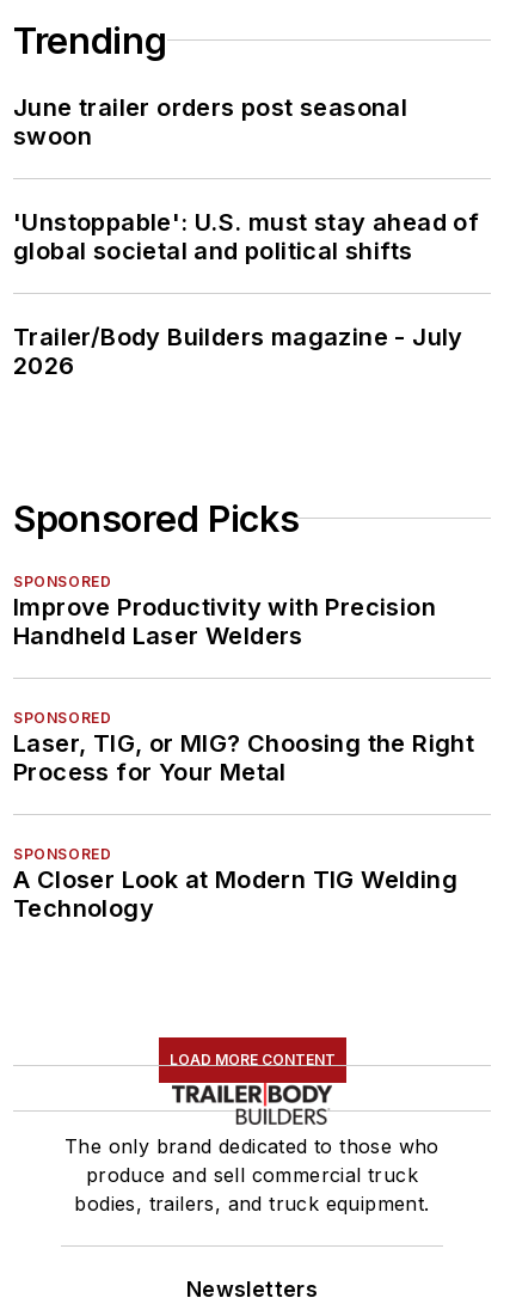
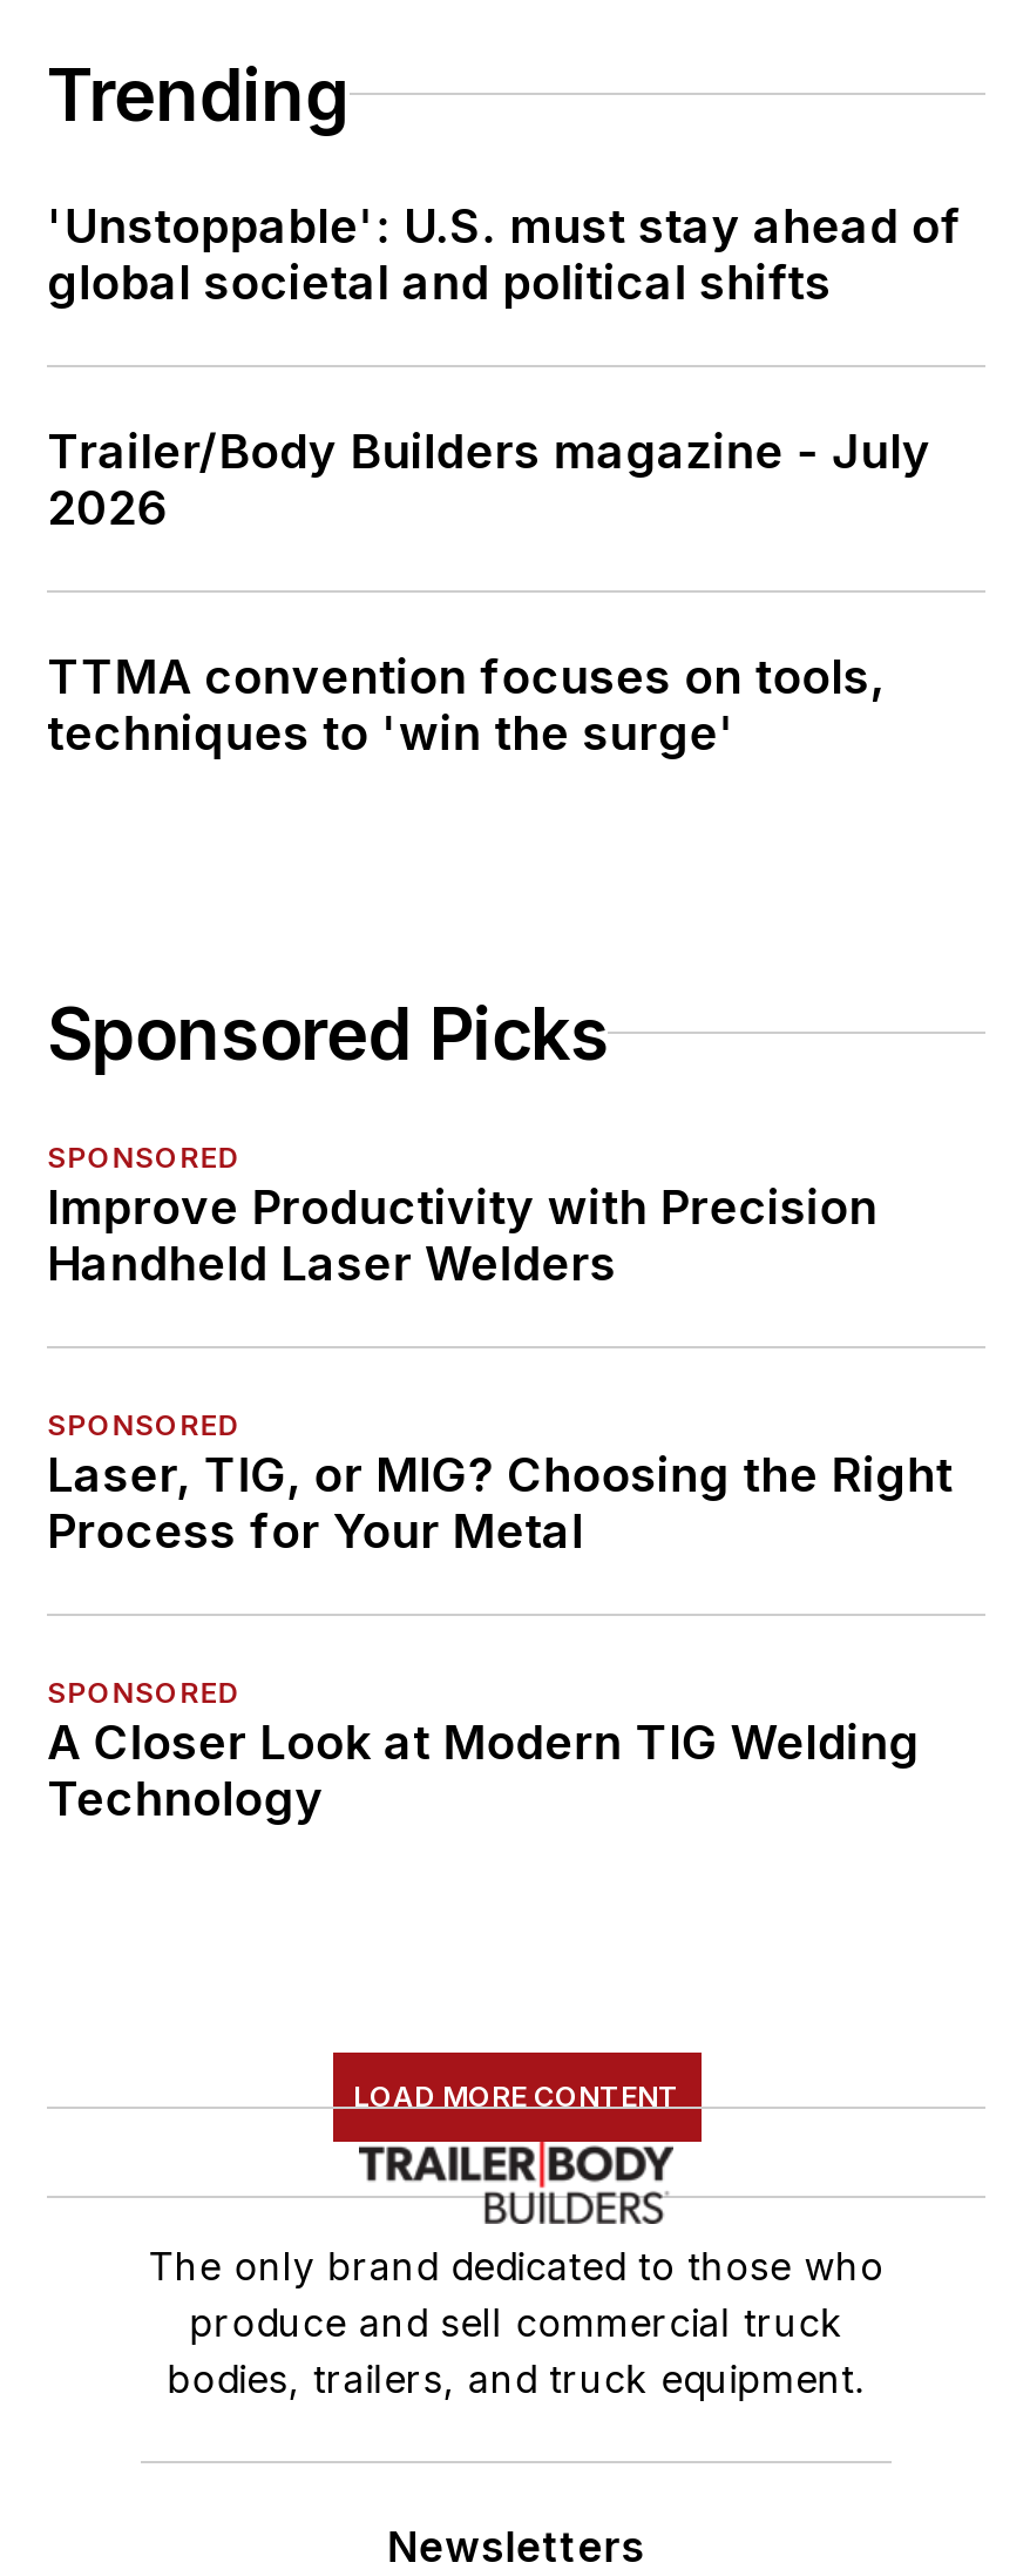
- June trailer orders post seasonal
- swoon

moved up: 'Unstoppable': U.S. must stay ahead of | global societal and political shifts | Trailer/Body Builders magazine - July | 2026

+ TTMA convention focuses on tools,
+ techniques to 'win the surge'
